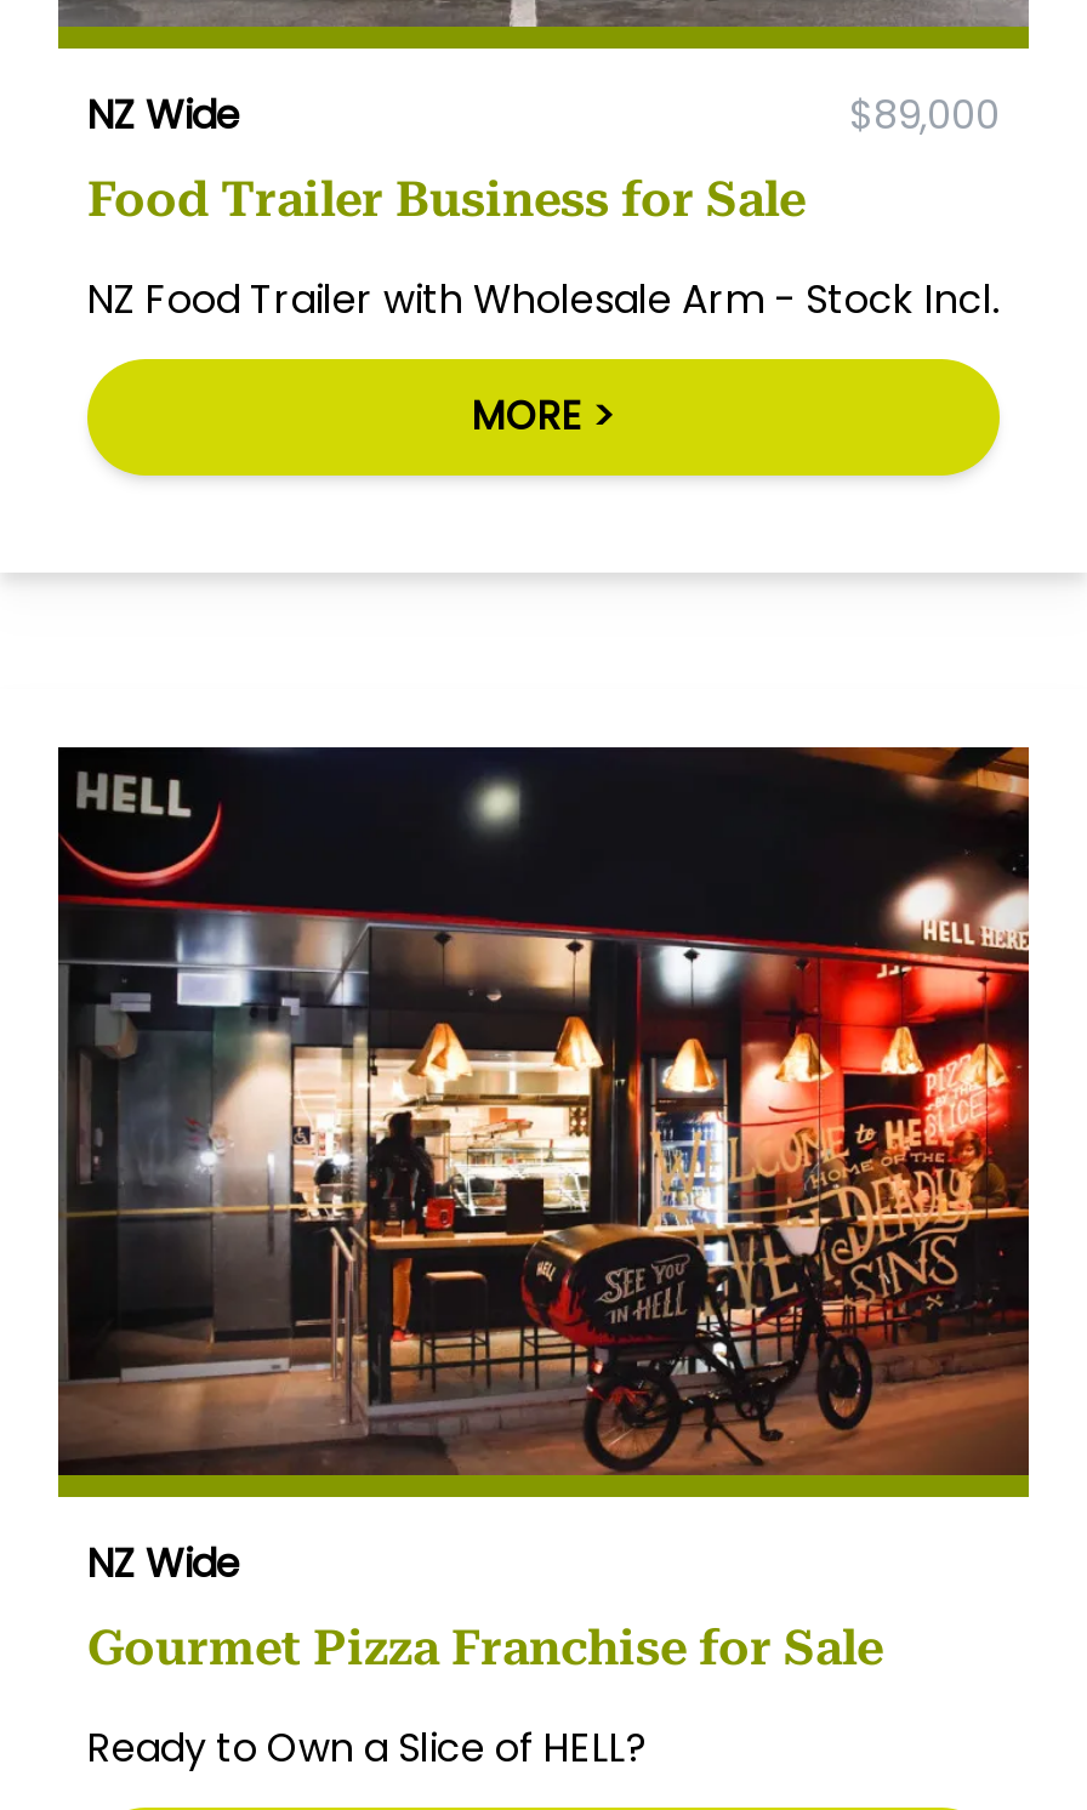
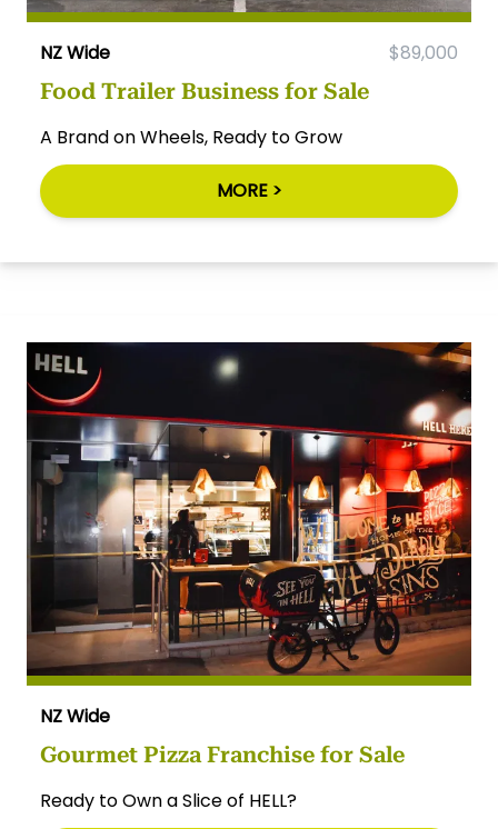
- NZ Food Trailer with Wholesale Arm - Stock Incl.
+ A Brand on Wheels, Ready to Grow
